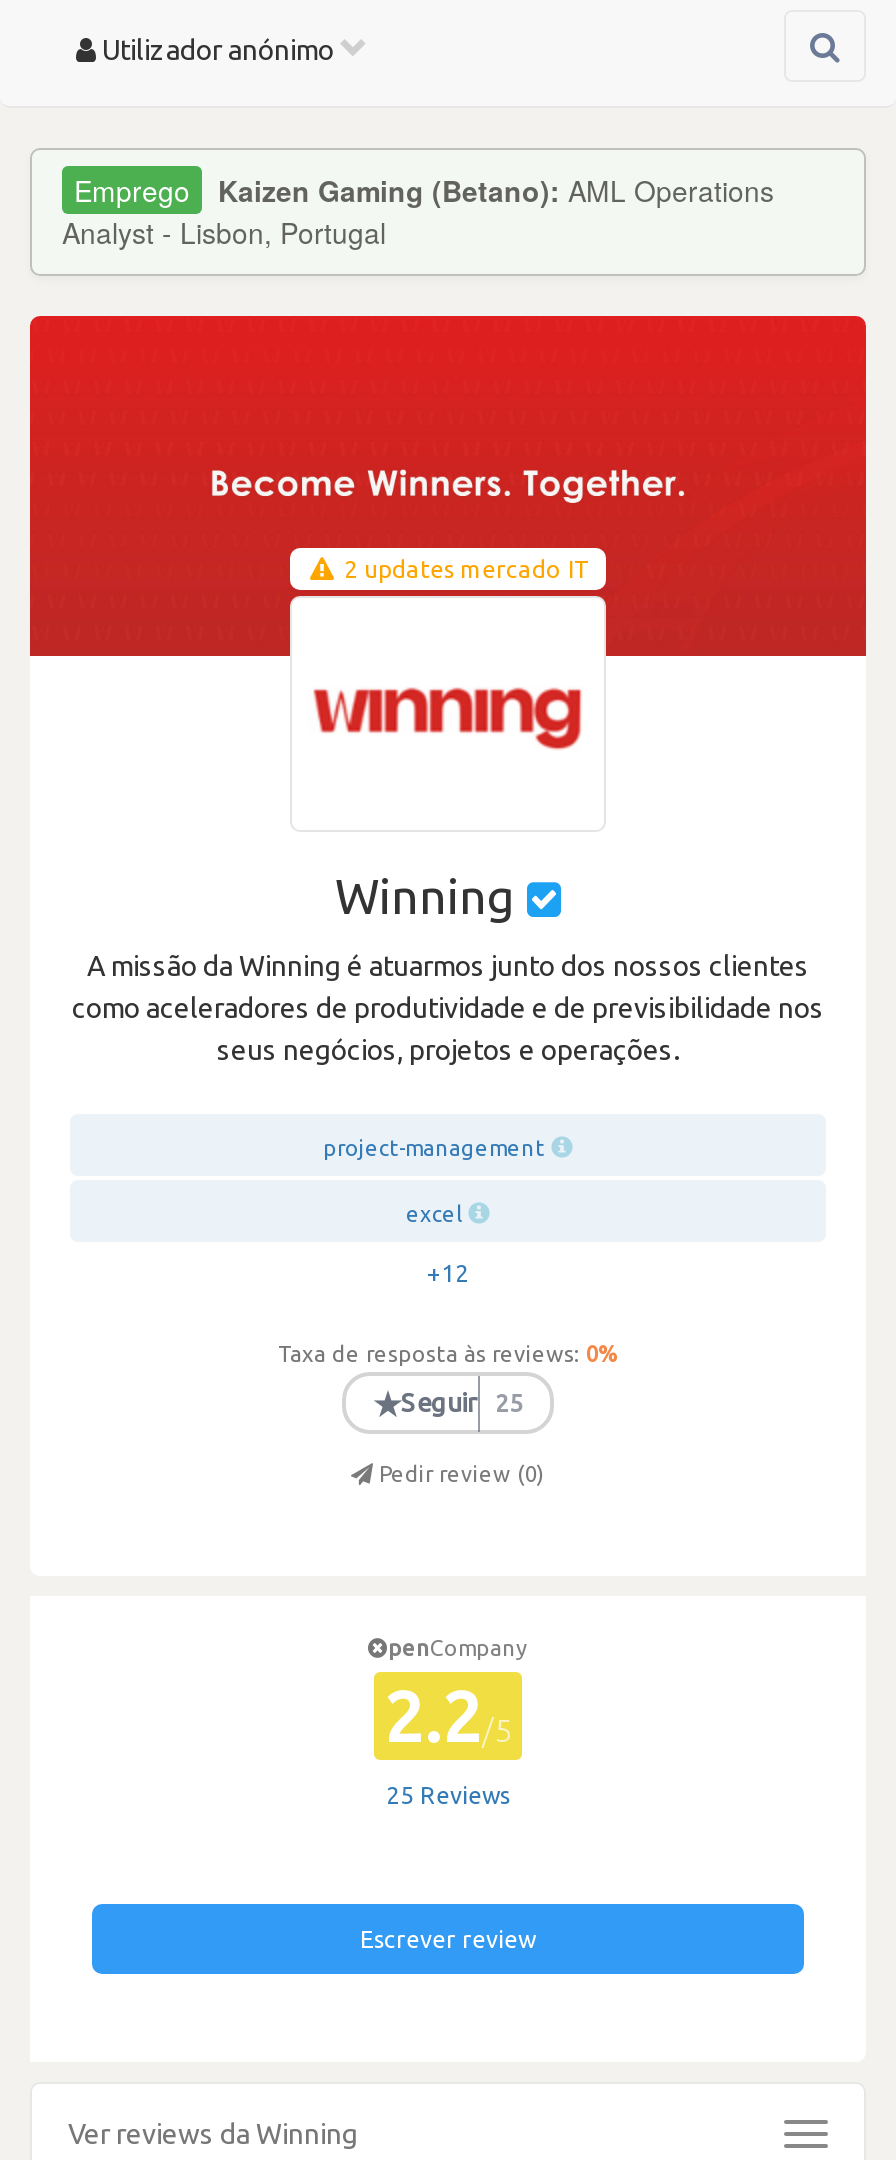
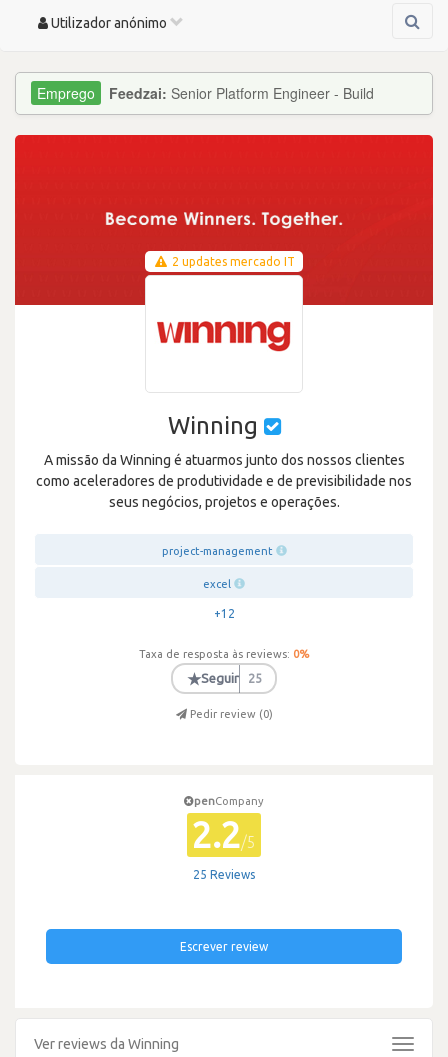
- Kaizen Gaming (Betano): AML Operations
- Analyst - Lisbon, Portugal
+ Feedzai: Senior Platform Engineer - Build
